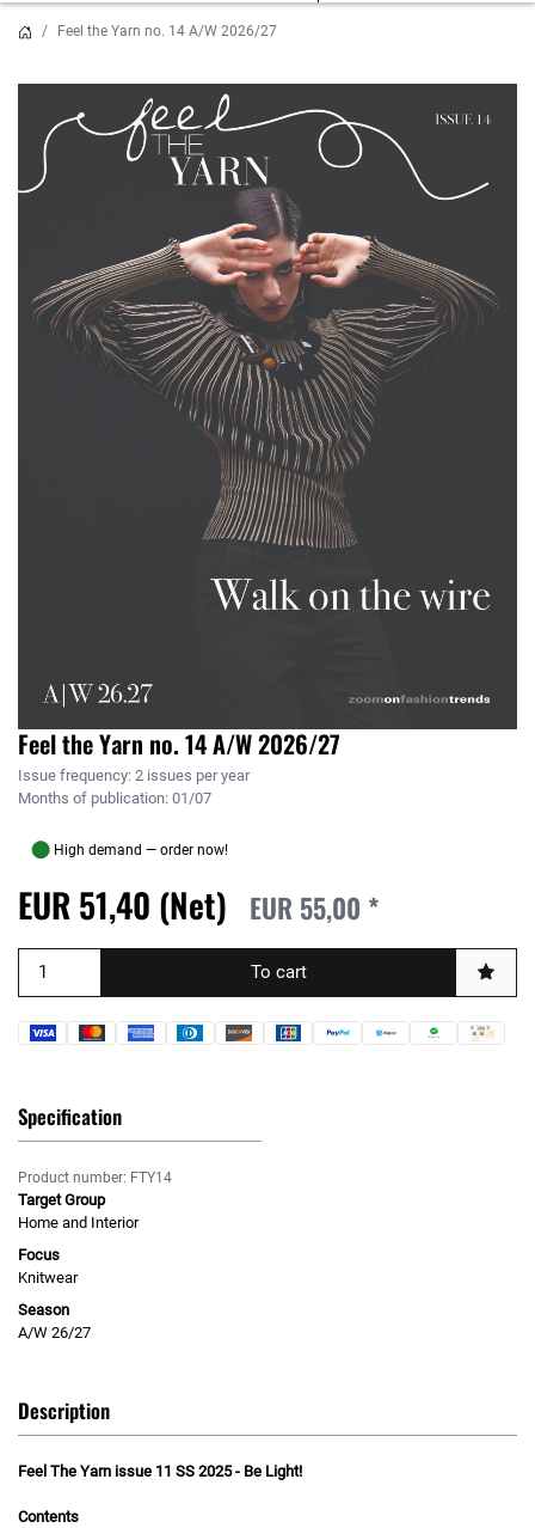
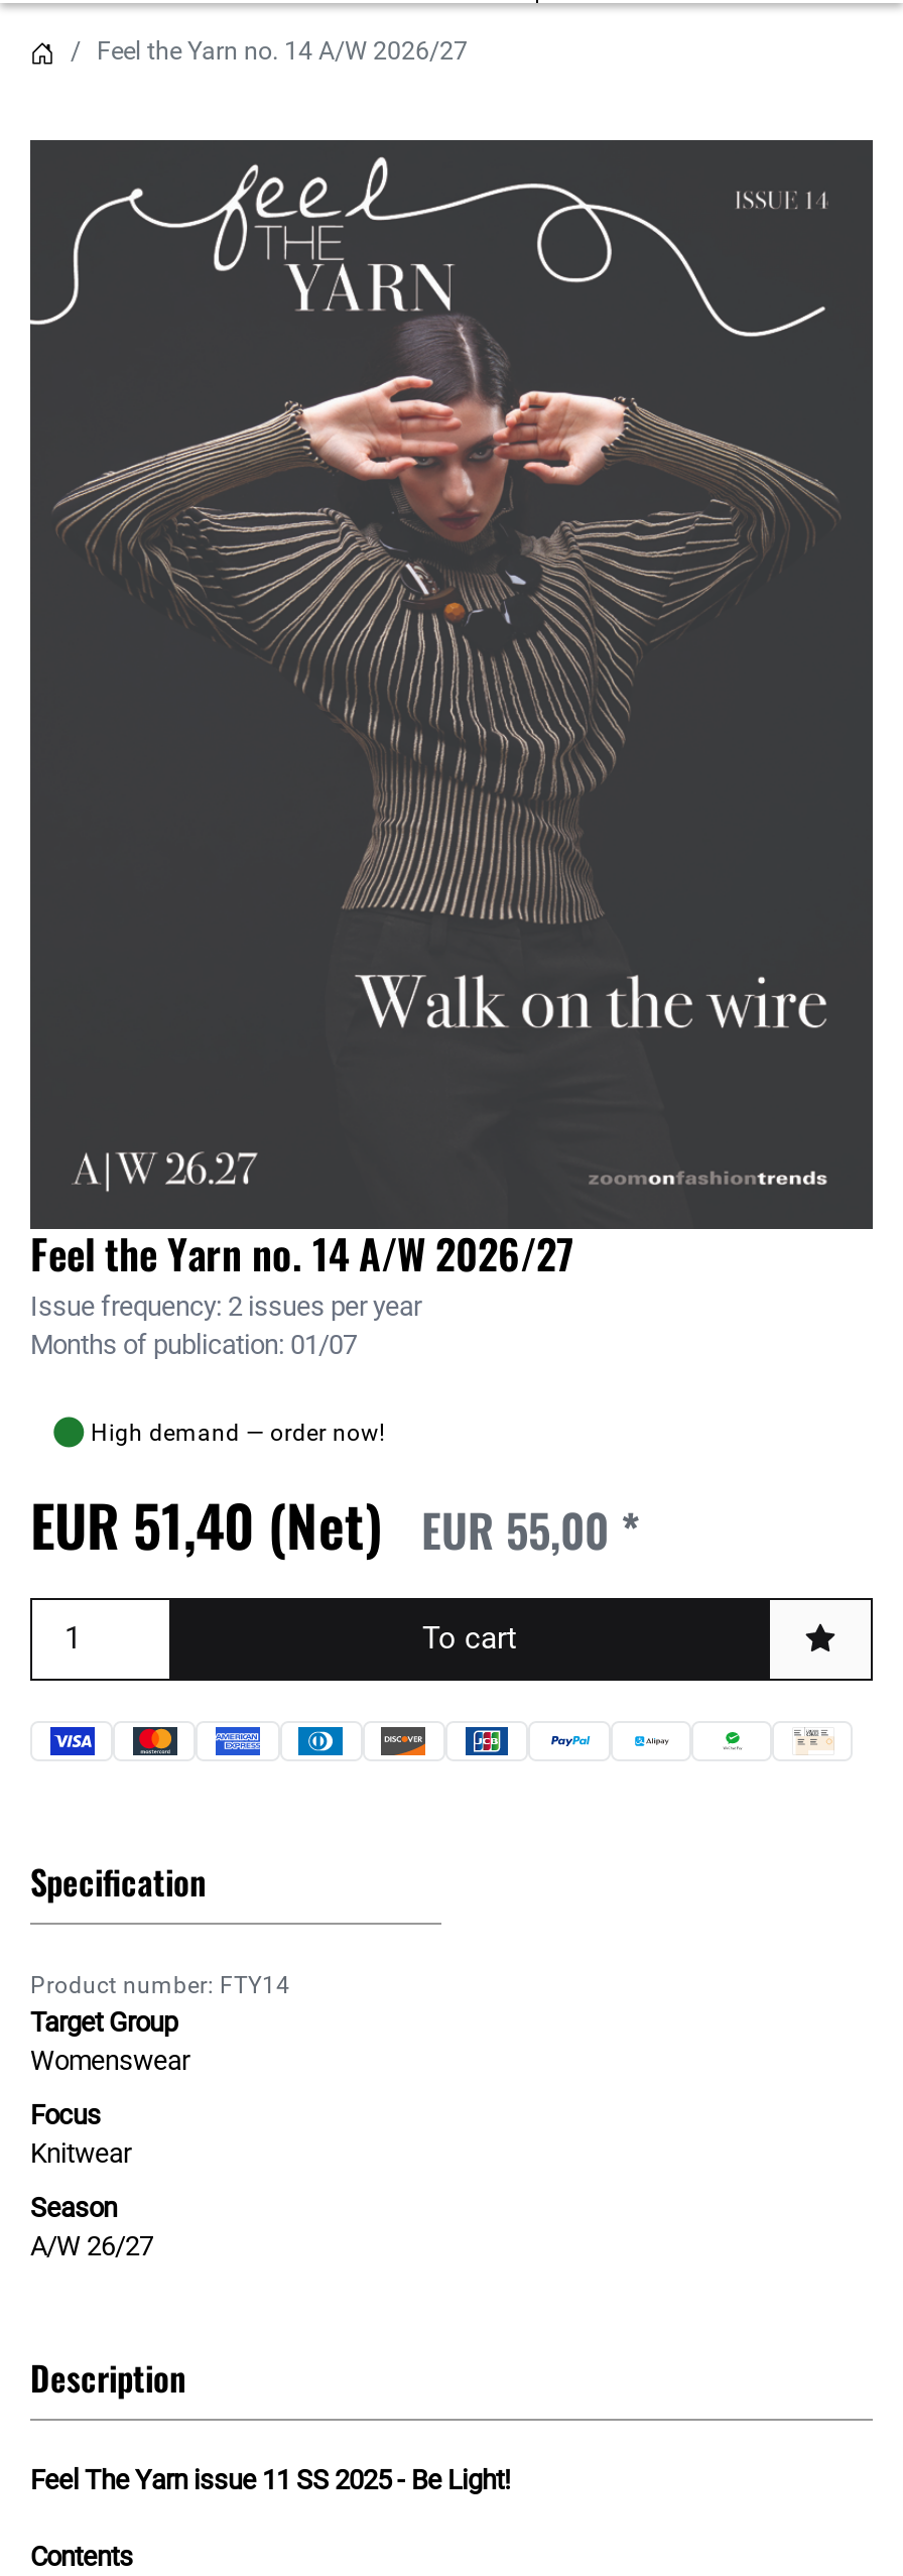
- Home and Interior
+ Womenswear
